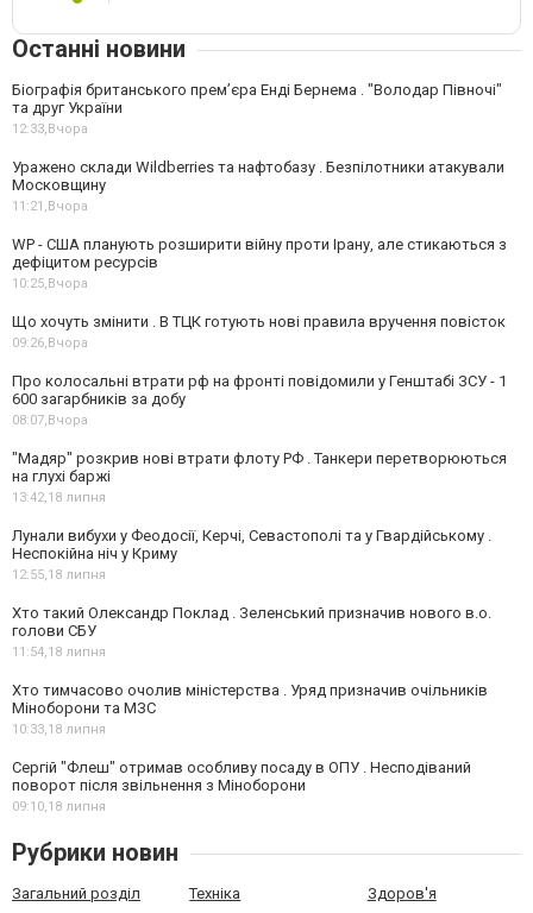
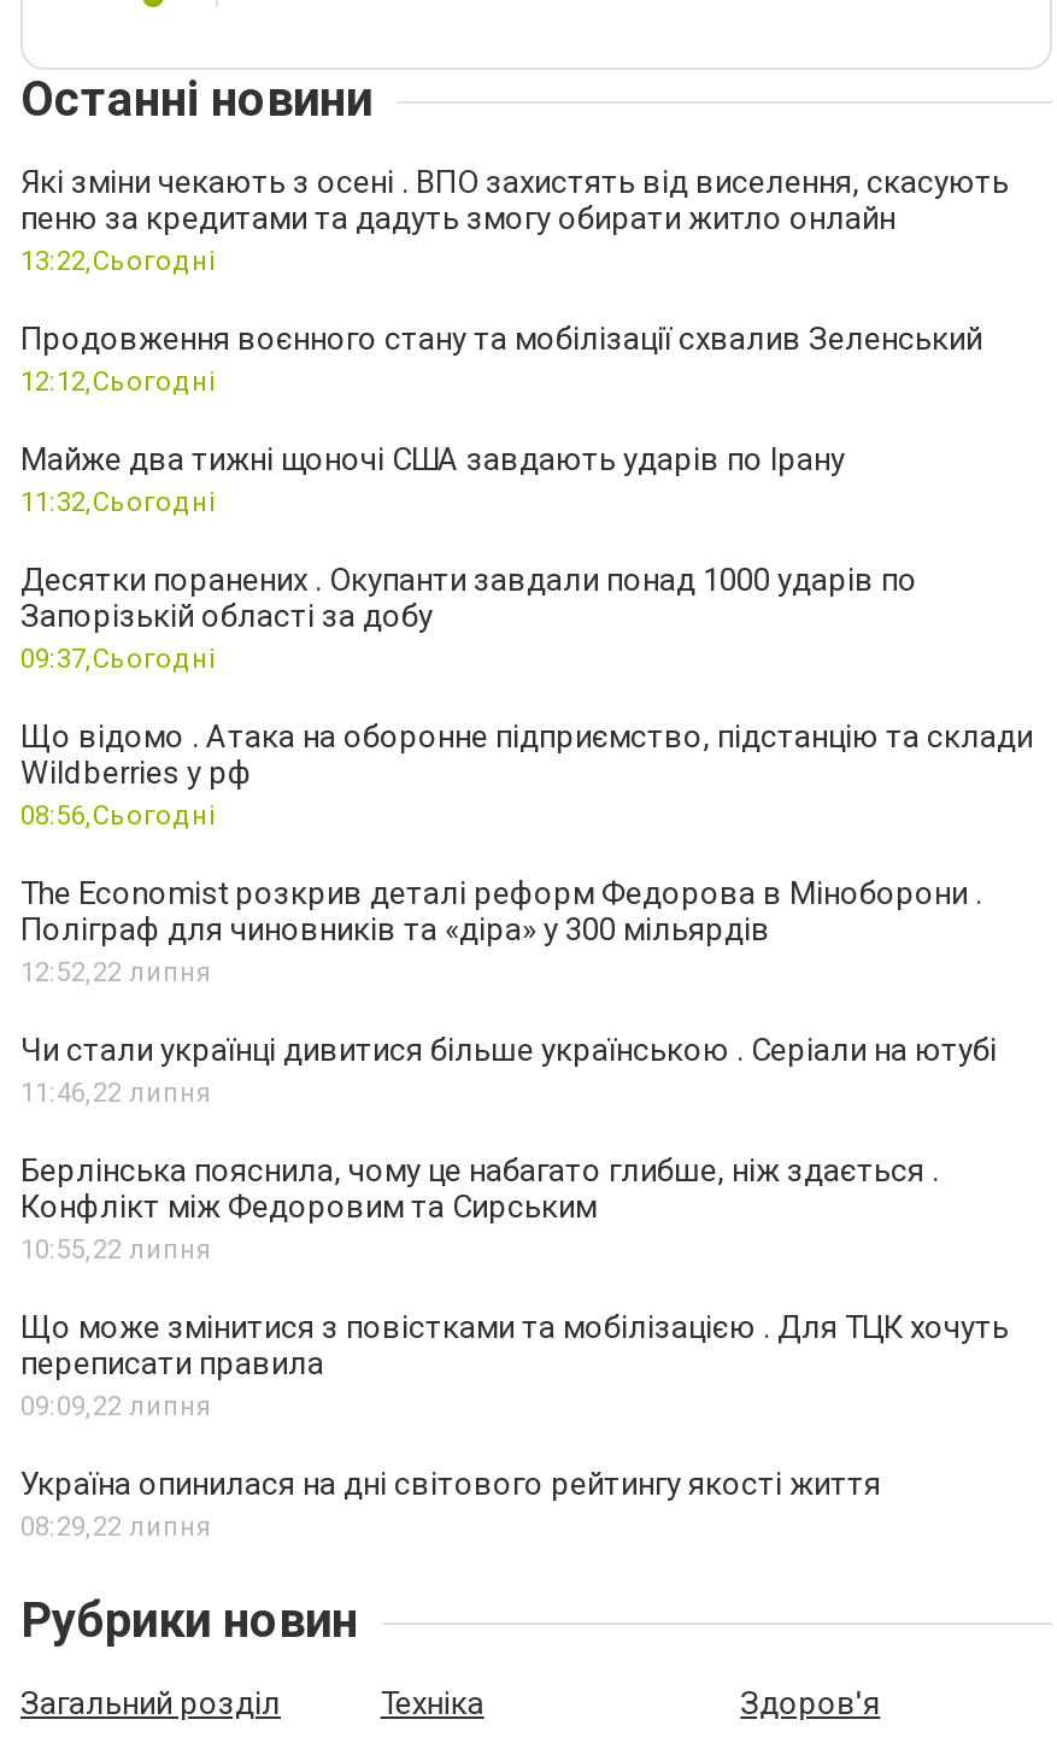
- Біографія британського прем’єра Енді Бернема . "Володар Півночі"
- та друг України
- 12:33,Вчора
+ Які зміни чекають з осені . ВПО захистять від виселення, скасують
+ пеню за кредитами та дадуть змогу обирати житло онлайн
+ 13:22,Сьогодні

- Уражено склади Wildberries та нафтобазу . Безпілотники атакували
- Московщину
- 11:21, Вчора
+ Продовження воєнного стану та мобілізації схвалив Зеленський
+ 12:12,Сьогодні

- WP - США планують розширити війну проти Ірану, але стикаються з
- дефіцитом ресурсів
- 10:25,Вчора
+ Майже два тижні щоночі США завдають ударів по Ірану
+ 11:32,Сьогодні

- Що хочуть змінити . В ТЦК готують нові правила вручення повісток
- 09:26,Вчора
+ Десятки поранених . Окупанти завдали понад 1000 ударів по
+ Запорізькій області за добу
+ 09:37,Сьогодні

- Про колосальні втрати рф на фронті повідомили у Генштабі ЗСУ - 1
- 600 загарбників за добу
- 08:07,Вчора
+ Що відомо . Атака на оборонне підприємство, підстанцію та склади
+ Wildberries у рф
+ 08:56,Сьогодні

- "Мадяр" розкрив нові втрати флоту РФ . Танкери перетворюються
- на глухі баржі
- 13:42,18 липня
+ The Economist розкрив деталі реформ Федорова в Міноборони .
+ Поліграф для чиновників та «діра» у 300 мільярдів
+ 12:52,22 липня

- Лунали вибухи у Феодосії, Керчі, Севастополі та у Гвардійському .
- Неспокійна ніч у Криму
- 12:55,18 липня
+ Чи стали українці дивитися більше українською . Серіали на ютубі
+ 11:46,22 липня

- Хто такий Олександр Поклад . Зеленський призначив нового в.о.
- голови СБУ
- 11:54,18 липня
+ Берлінська пояснила, чому це набагато глибше, ніж здається .
+ Конфлікт між Федоровим та Сирським
+ 10:55,22 липня

- Хто тимчасово очолив міністерства . Уряд призначив очільників
- Міноборони та МЗС
- 10:33,18 липня
+ Що може змінитися з повістками та мобілізацією . Для ТЦК хочуть
+ переписати правила
+ 09:09,22 липня

- Сергій "Флеш" отримав особливу посаду в ОПУ . Несподіваний
- поворот після звільнення з Міноборони
- 09:10,18 липня
+ Україна опинилася на дні світового рейтингу якості життя
+ 08:29,22 липня
